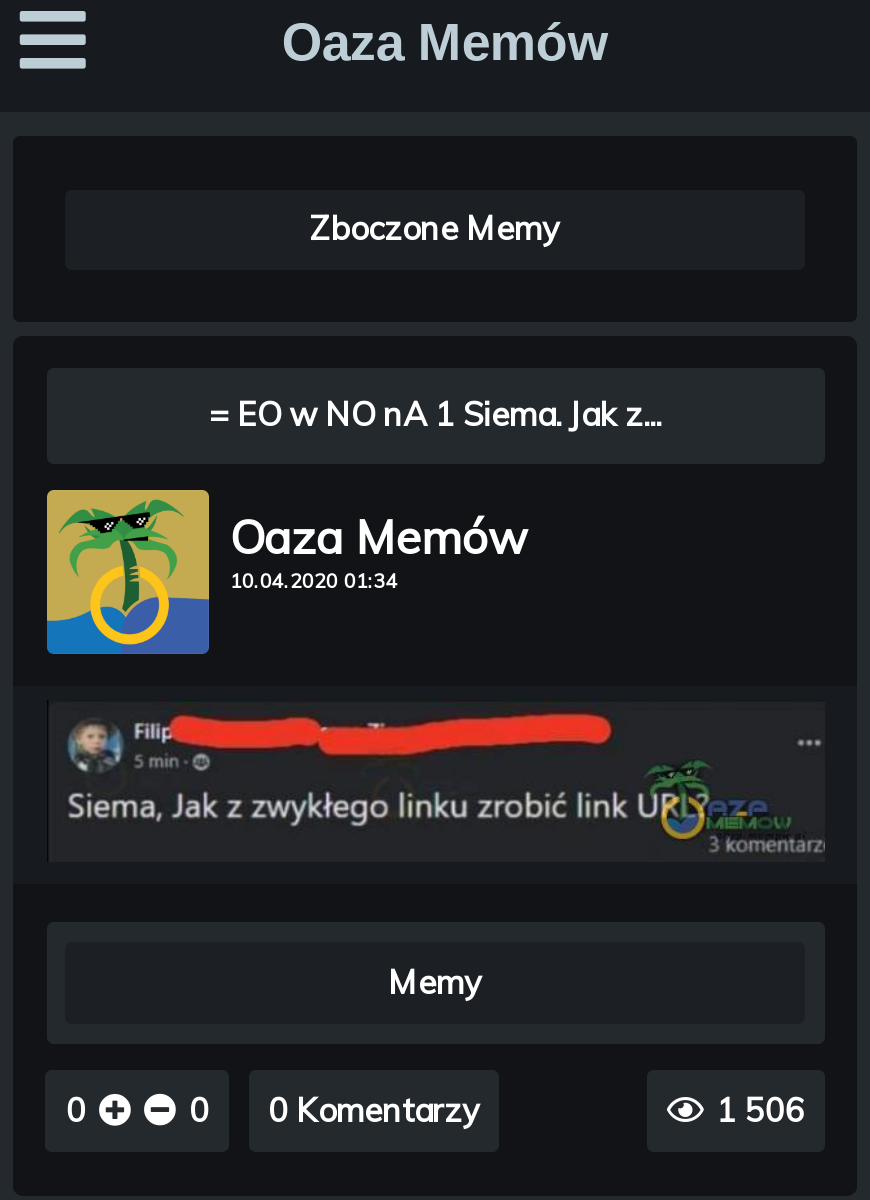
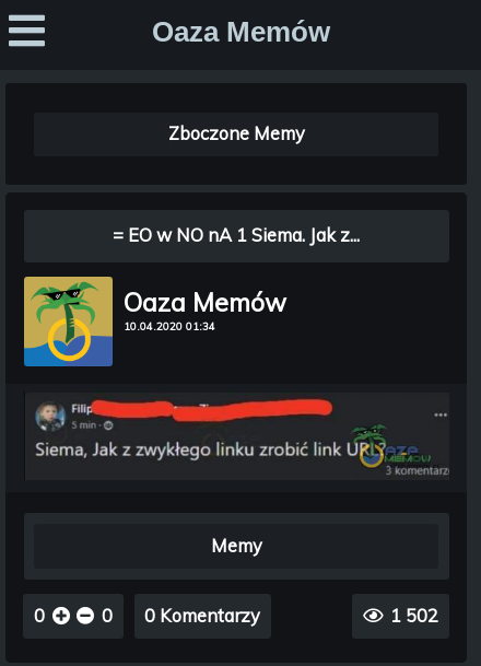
- 1 506
+ 1 502
